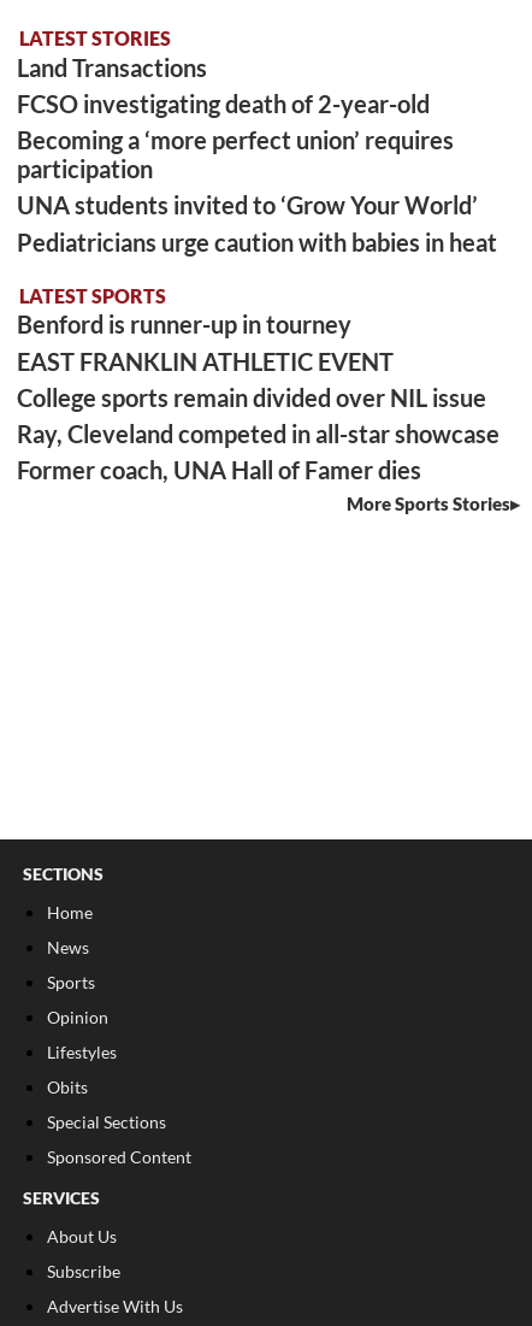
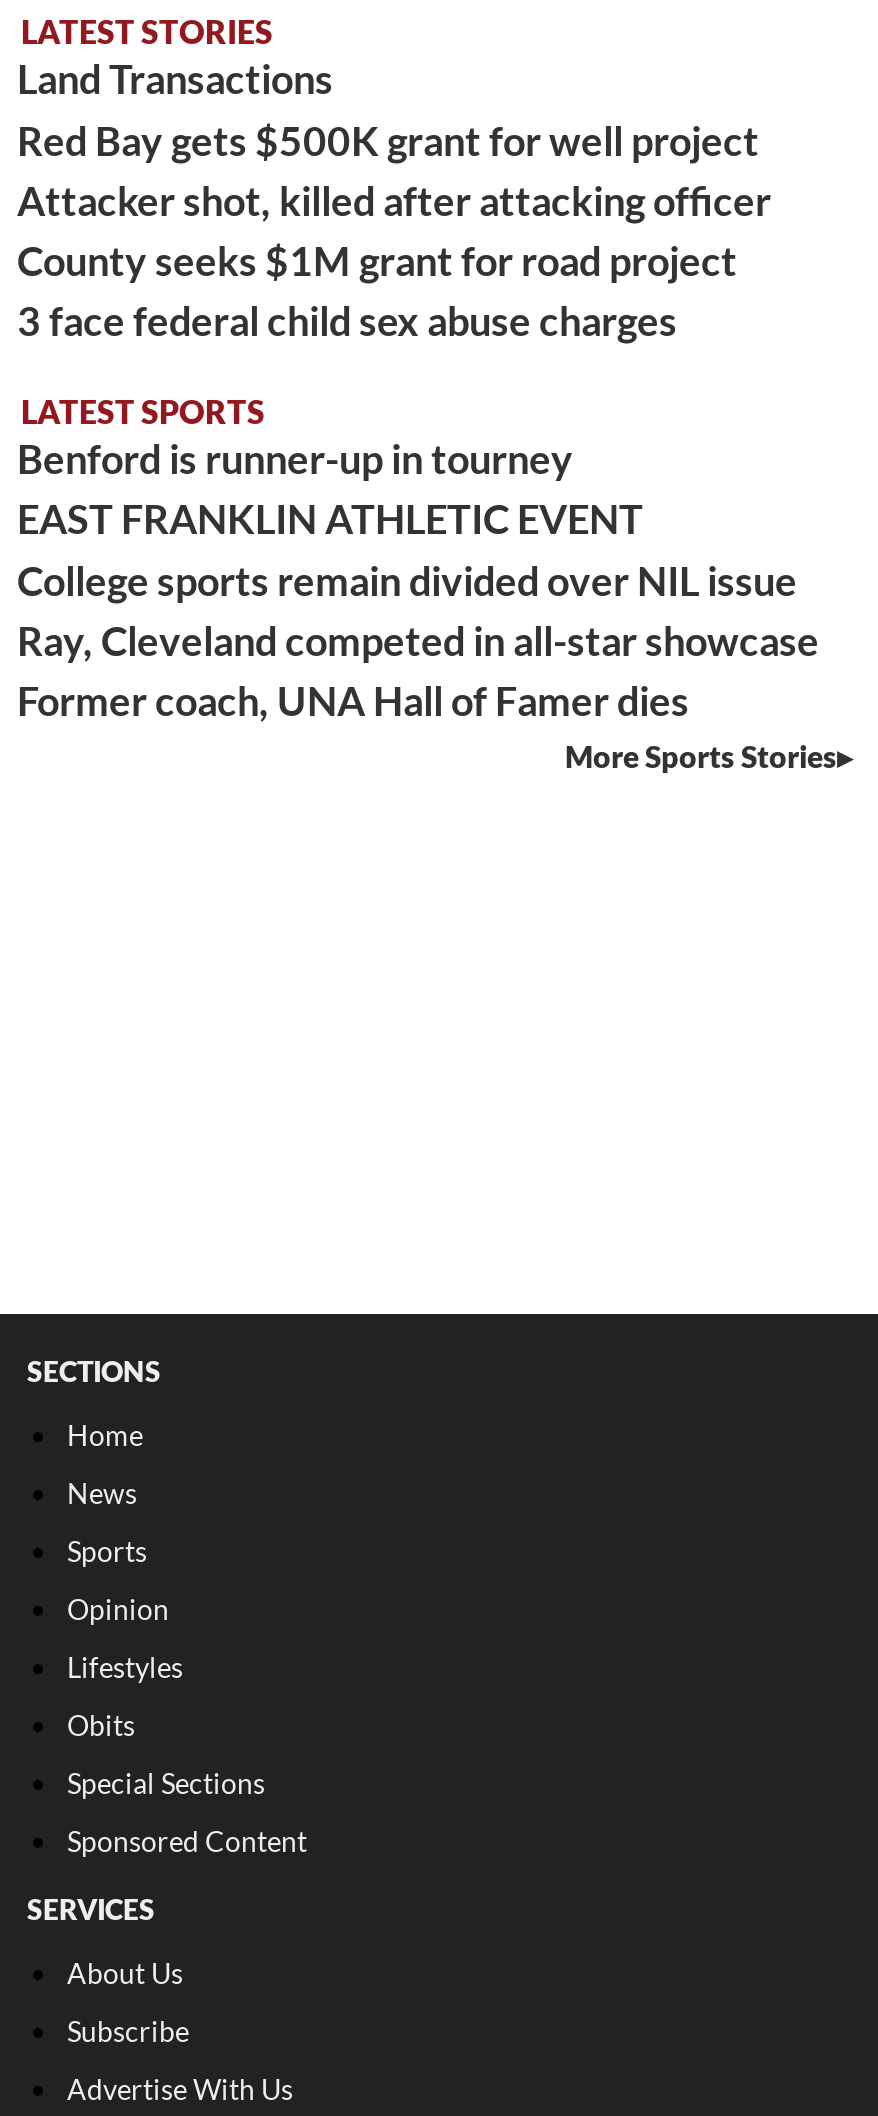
- FCSO investigating death of 2-year-old
- Becoming a ‘more perfect union’ requires
- participation
- UNA students invited to ‘Grow Your World’
- Pediatricians urge caution with babies in heat
+ Red Bay gets $500K grant for well project
+ Attacker shot, killed after attacking officer
+ County seeks $1M grant for road project
+ 3 face federal child sex abuse charges
